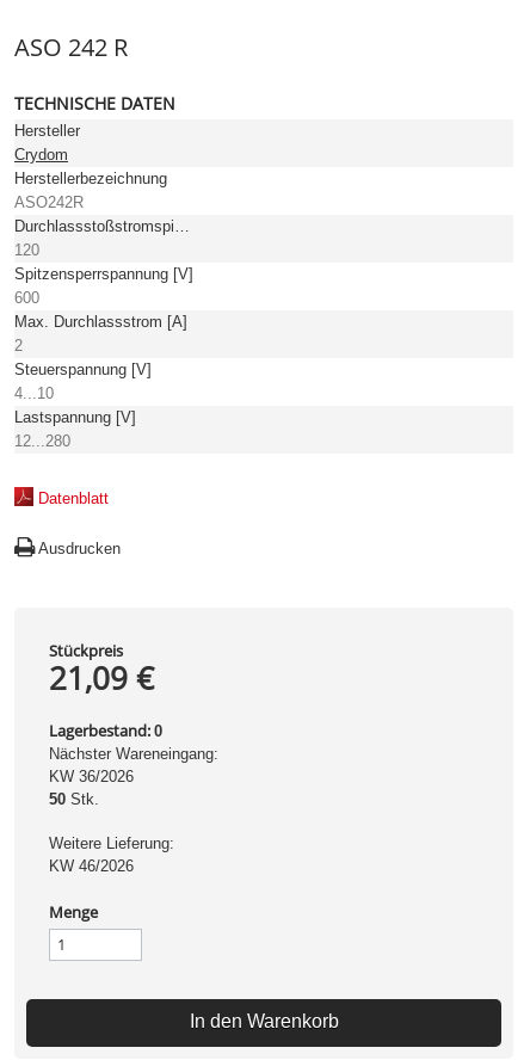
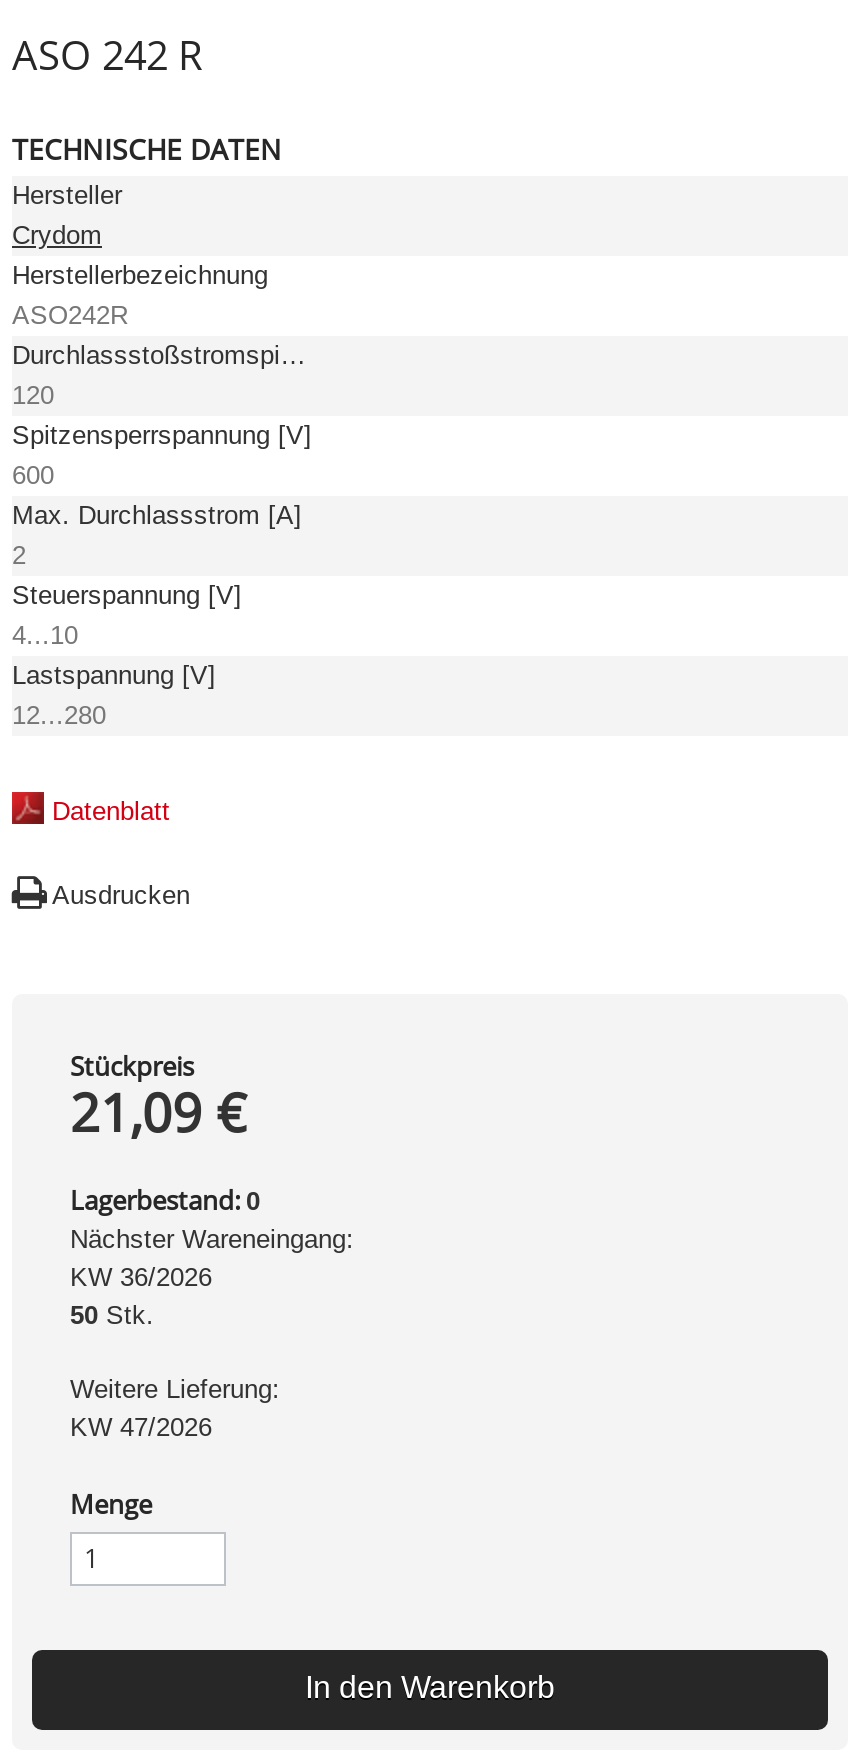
- KW 46/2026
+ KW 47/2026
